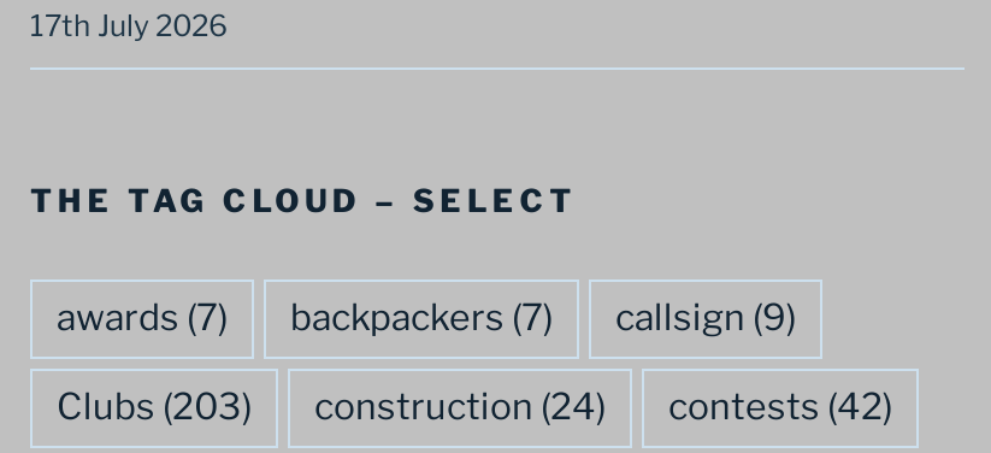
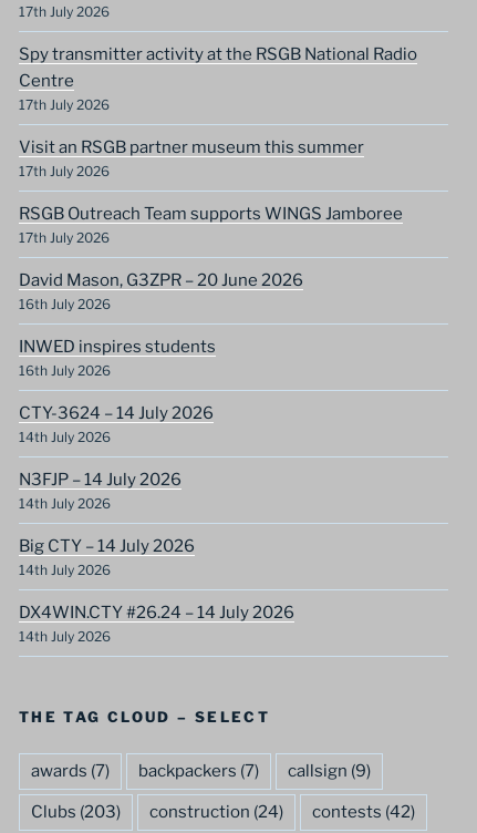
+ Spy transmitter activity at the RSGB National Radio
+ Centre
+ 17th July 2026
+ Visit an RSGB partner museum this summer
+ 17th July 2026
+ RSGB Outreach Team supports WINGS Jamboree
+ 17th July 2026
+ David Mason, G3ZPR – 20 June 2026
+ 16th July 2026
+ INWED inspires students
+ 16th July 2026
+ CTY-3624 – 14 July 2026
+ 14th July 2026
+ N3FJP – 14 July 2026
+ 14th July 2026
+ Big CTY – 14 July 2026
+ 14th July 2026
+ DX4WIN.CTY #26.24 – 14 July 2026
+ 14th July 2026
